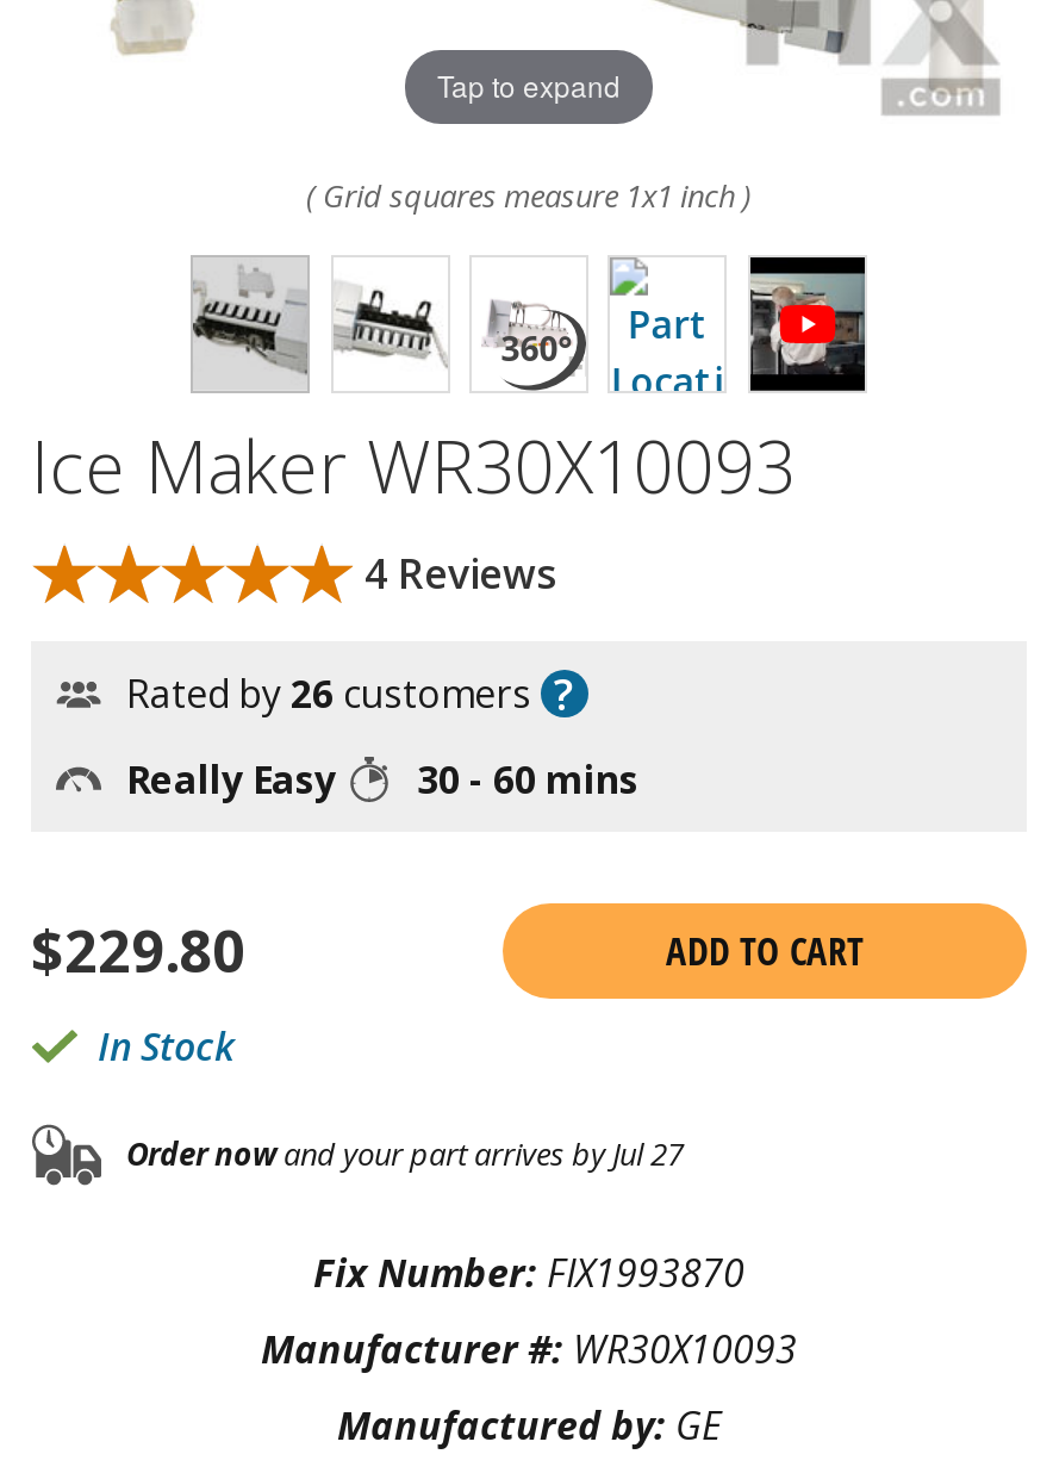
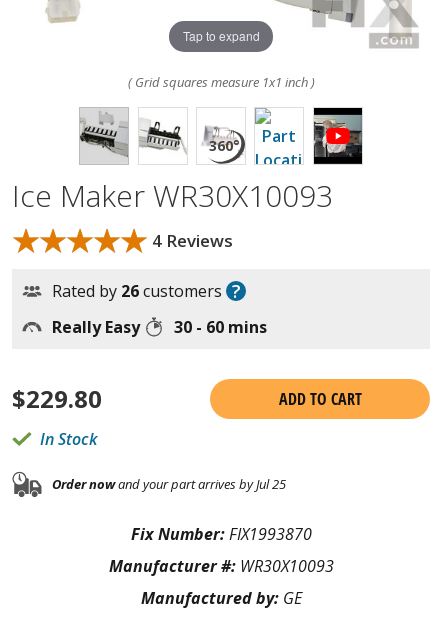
- Order nowand your part arrives by Jul 27
+ Order nowand your part arrives by Jul 25
